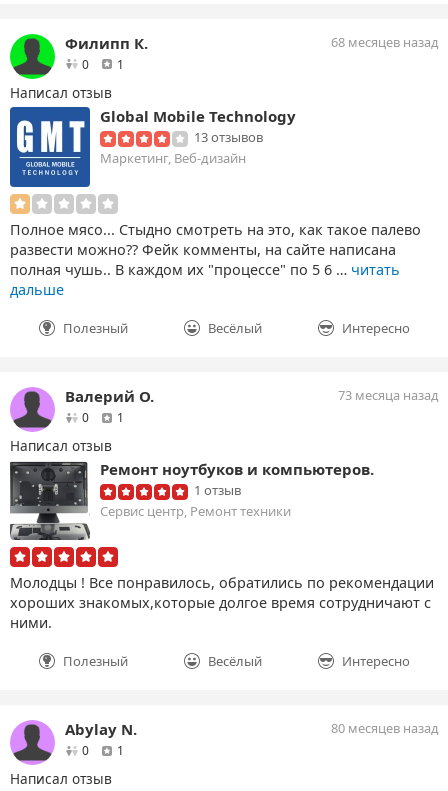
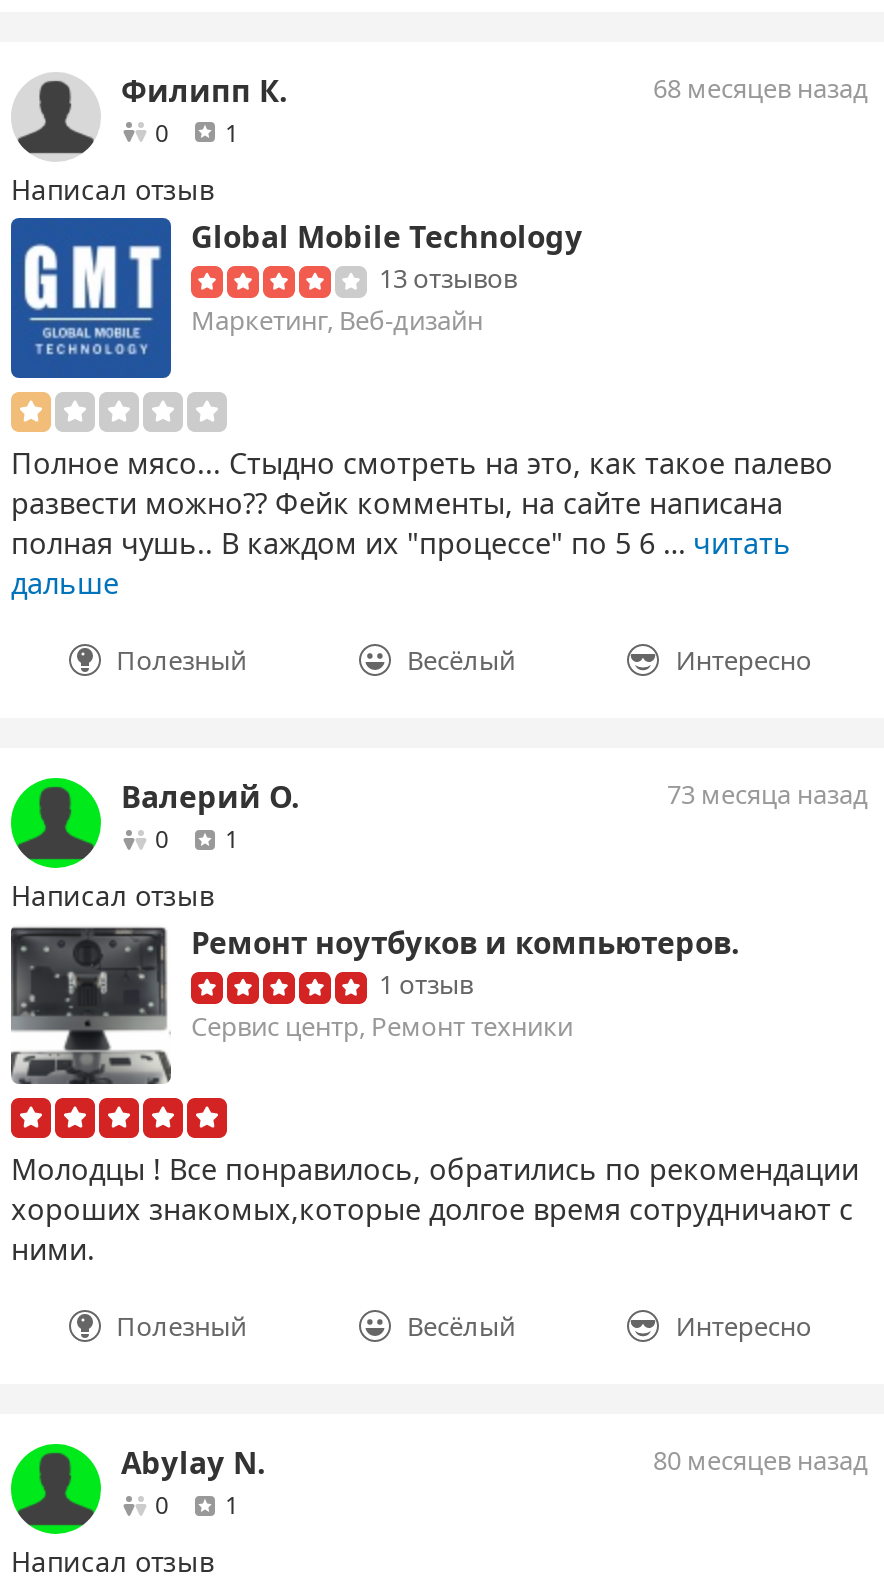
moved down: [image]

moved up: [image]

- [image]
+ [image]
